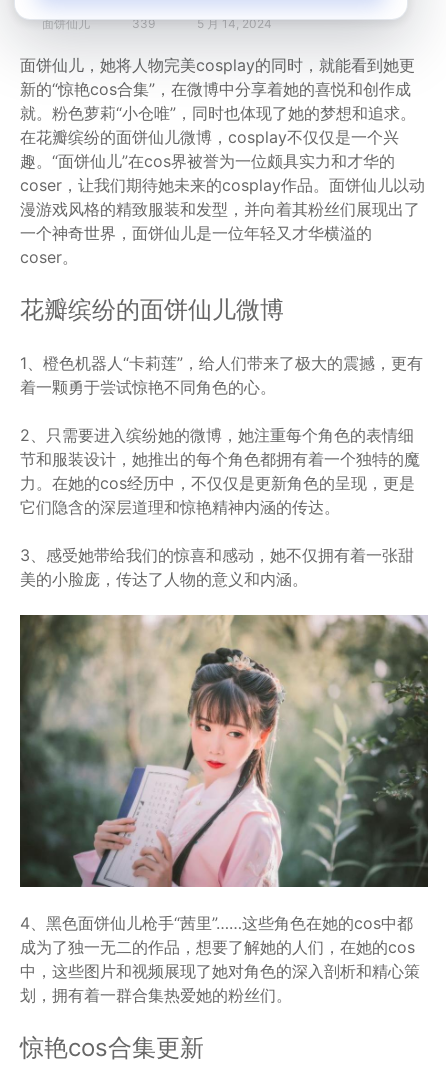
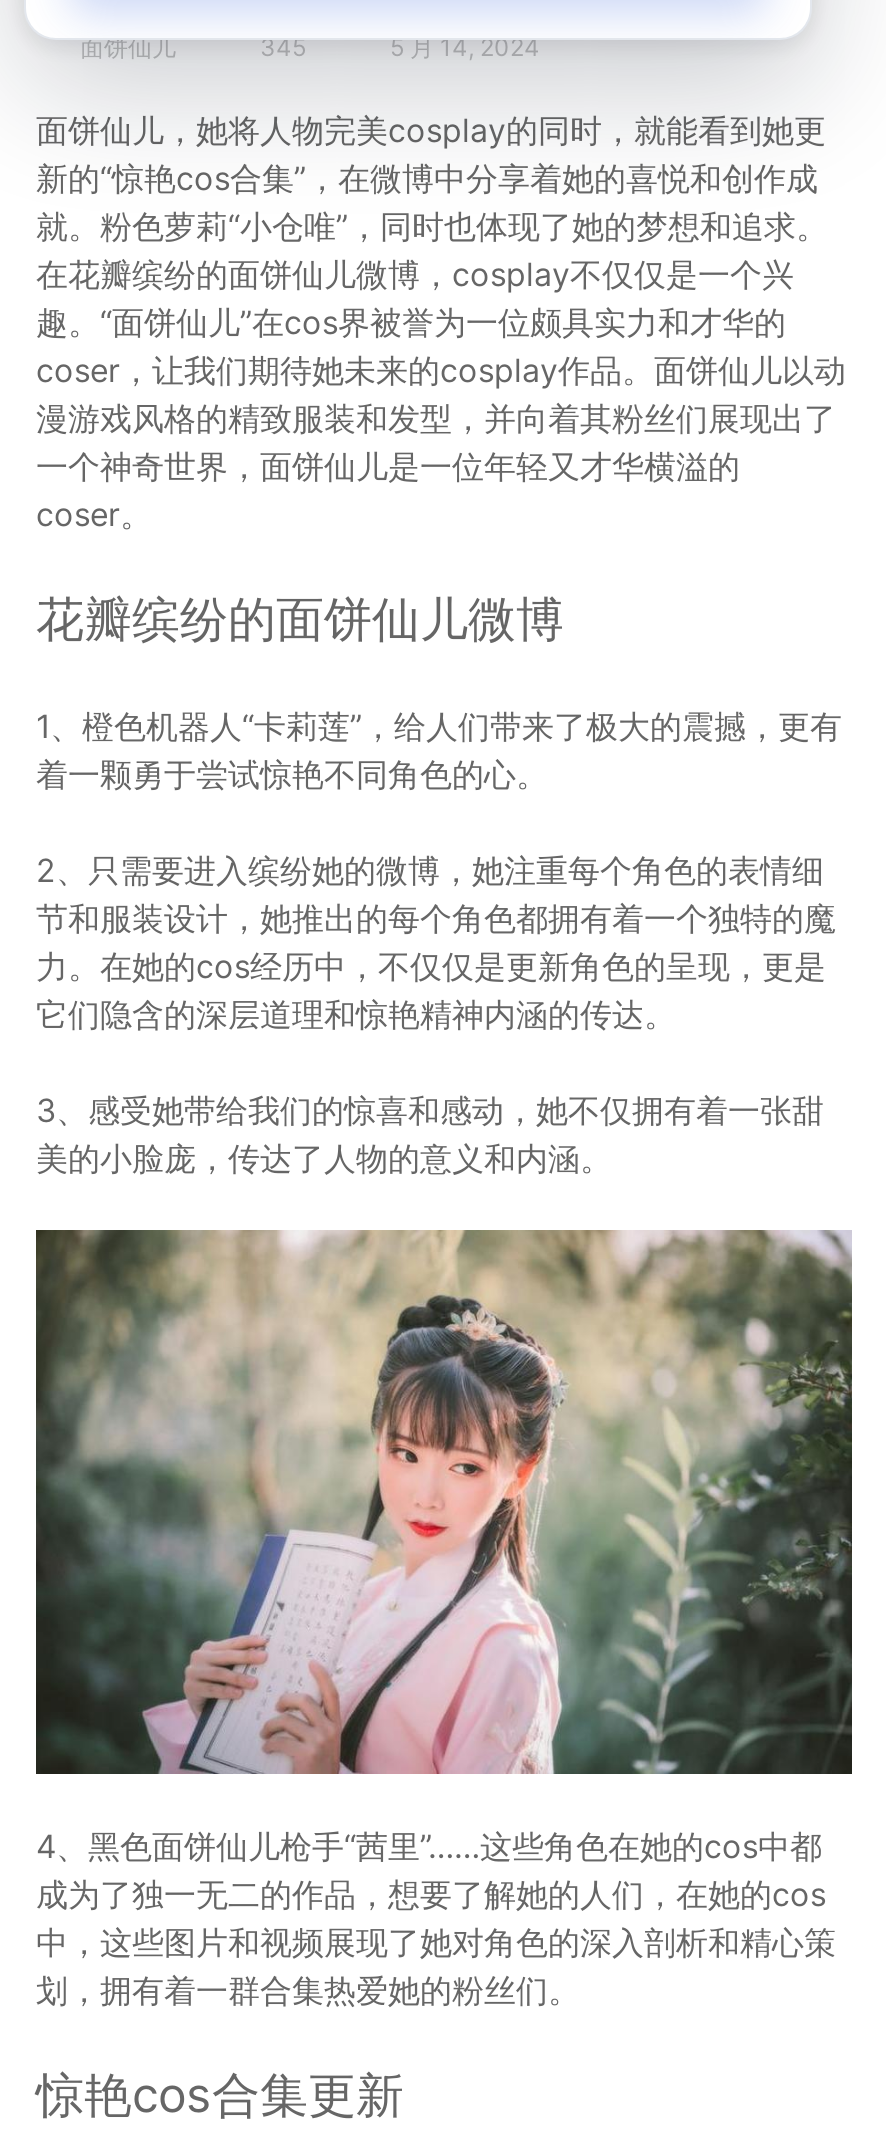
- 339
+ 345
